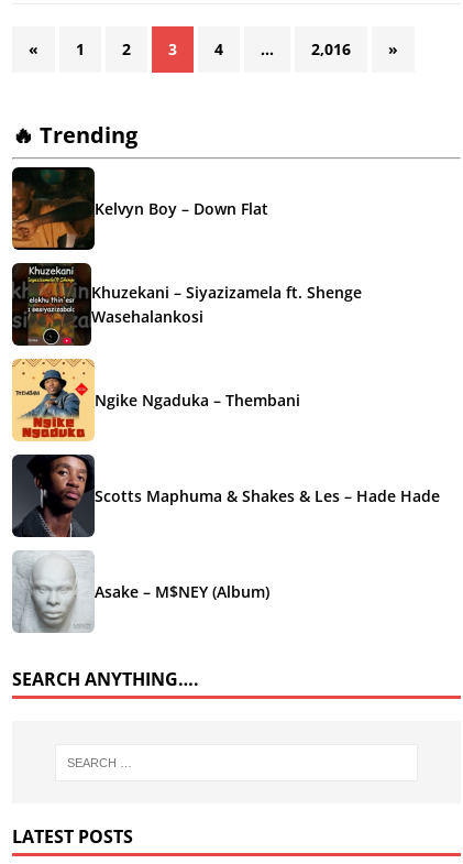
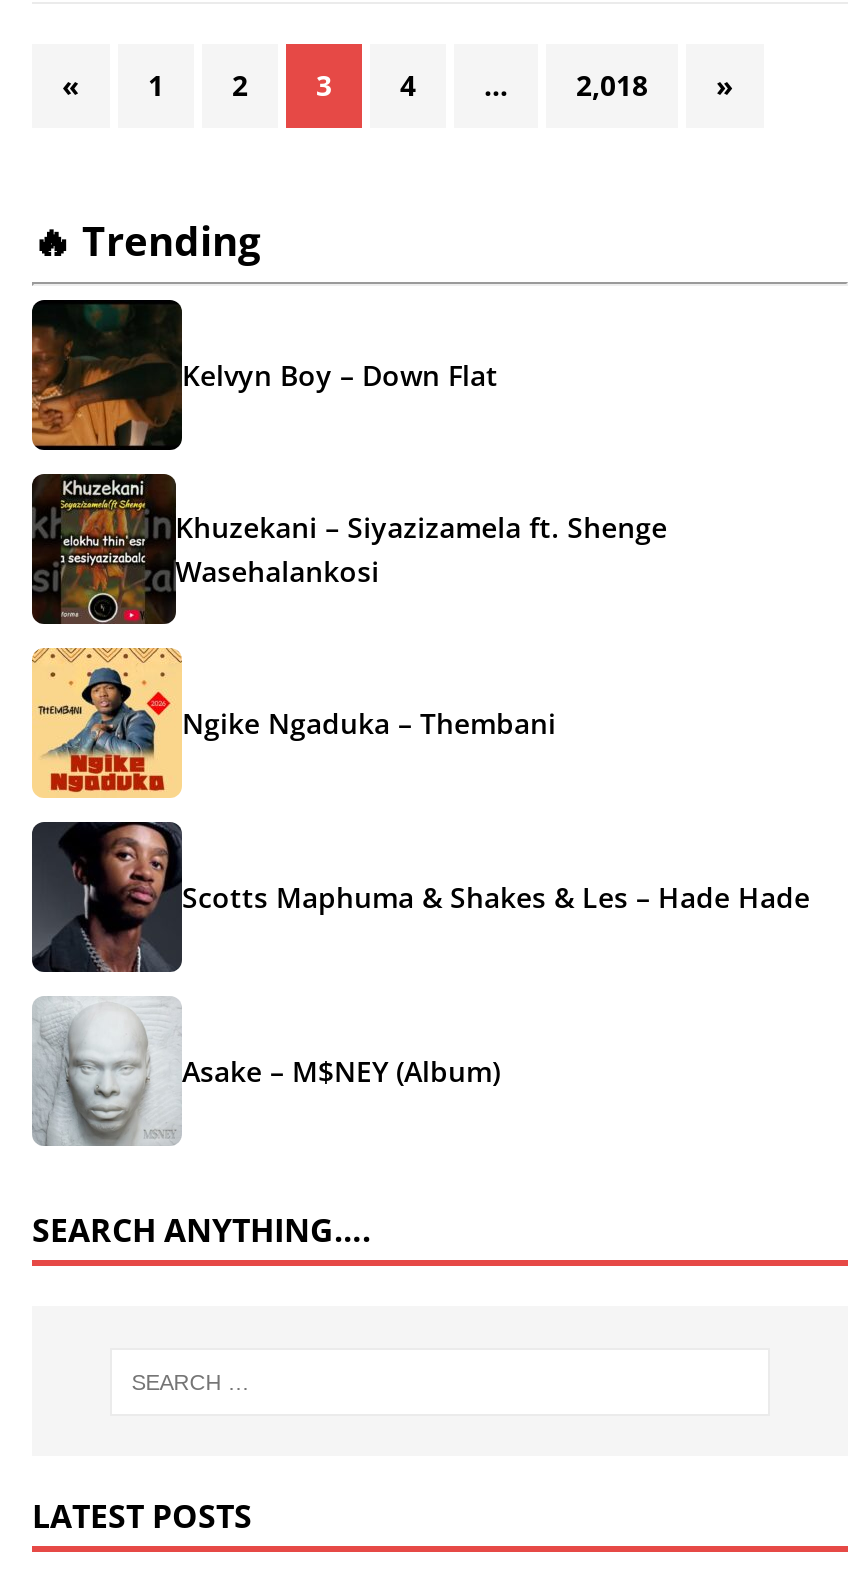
- 2,016
+ 2,018
